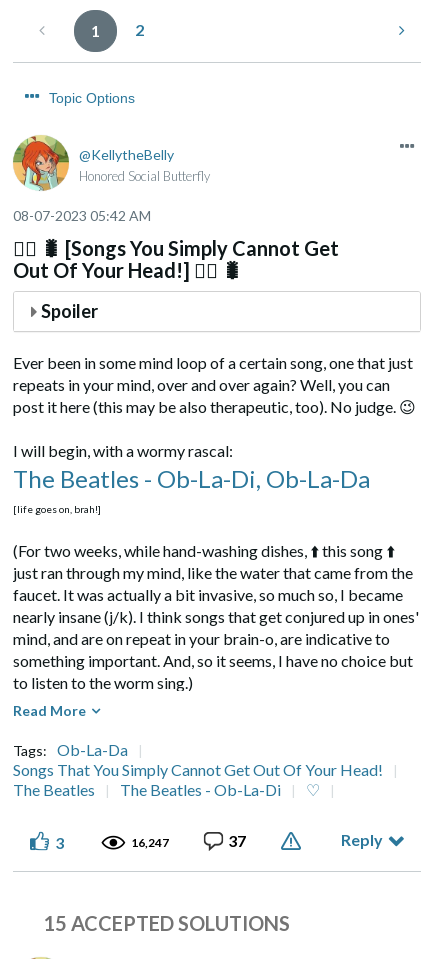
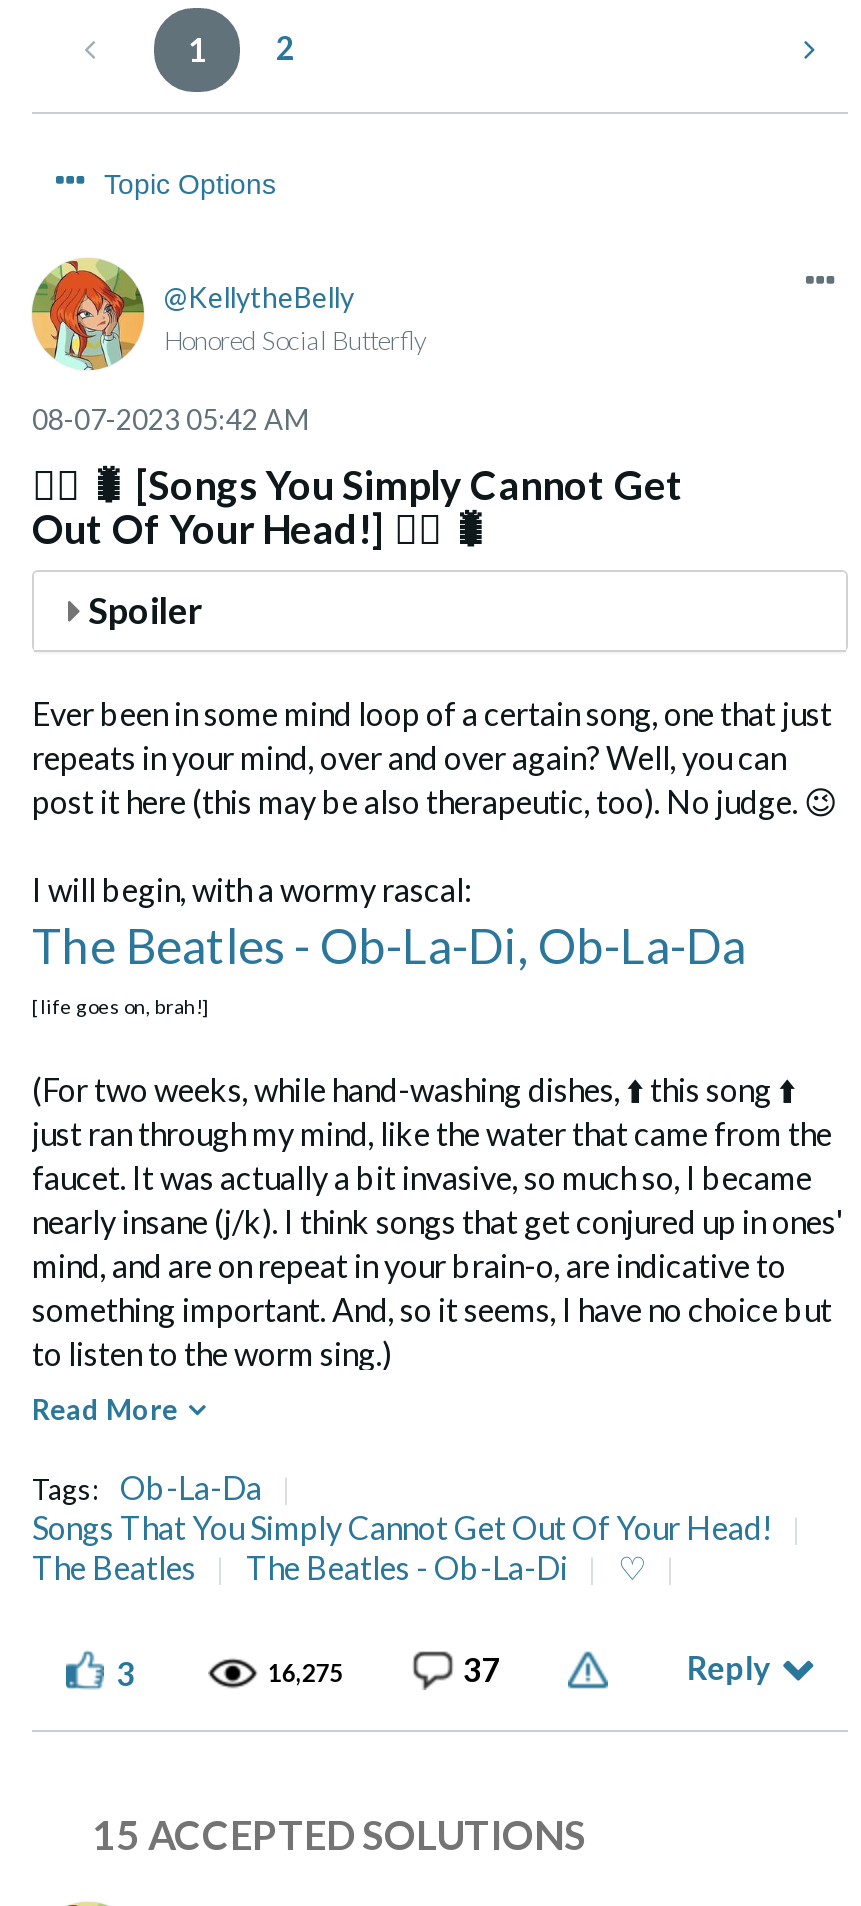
- 16,247
+ 16,275
